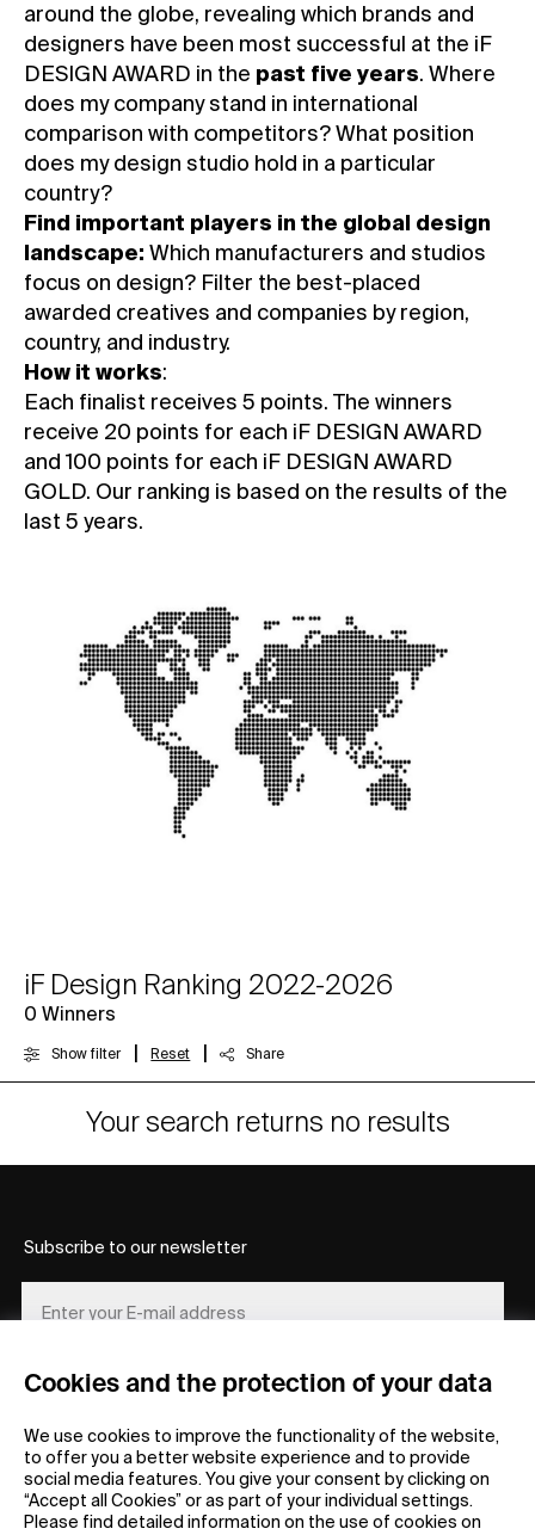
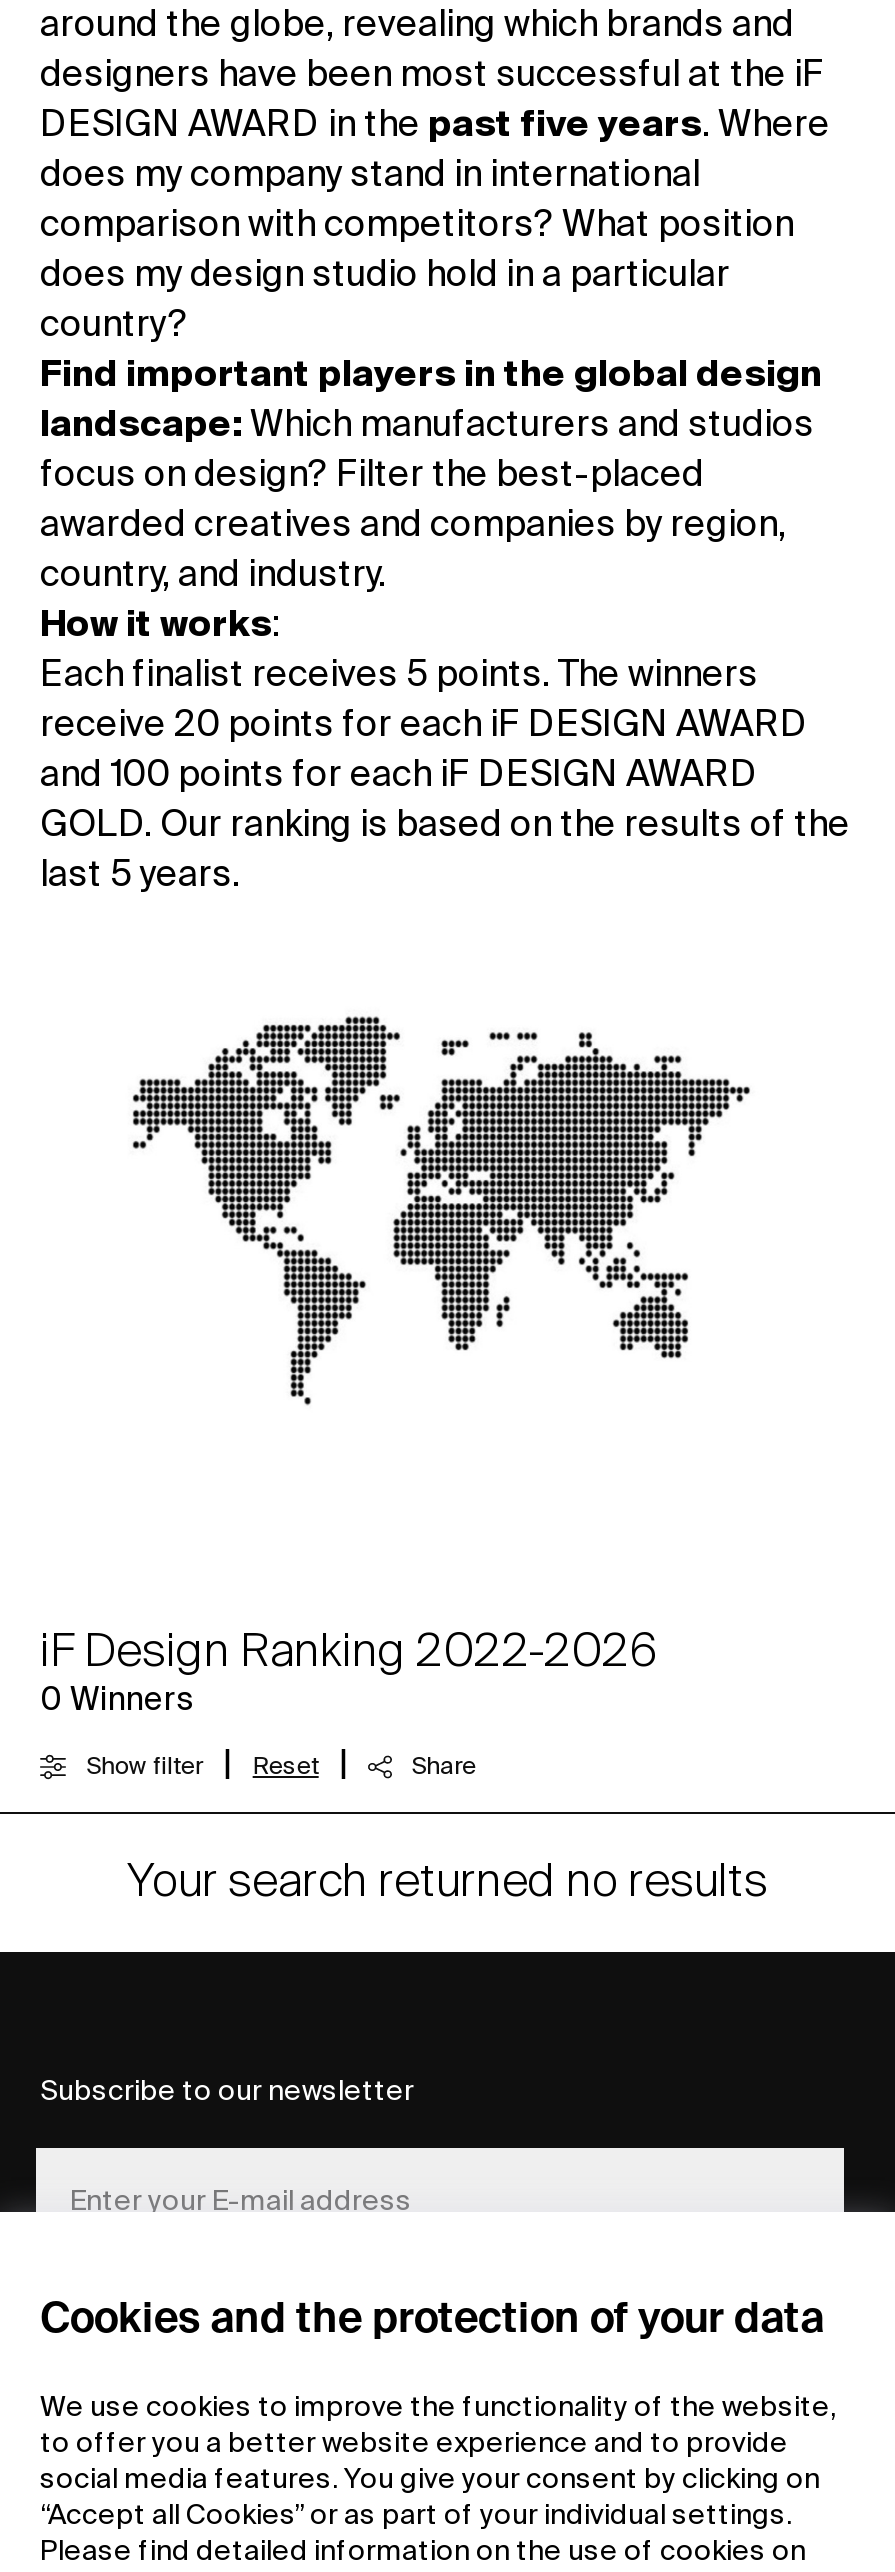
- Your search returns no results
+ Your search returned no results
